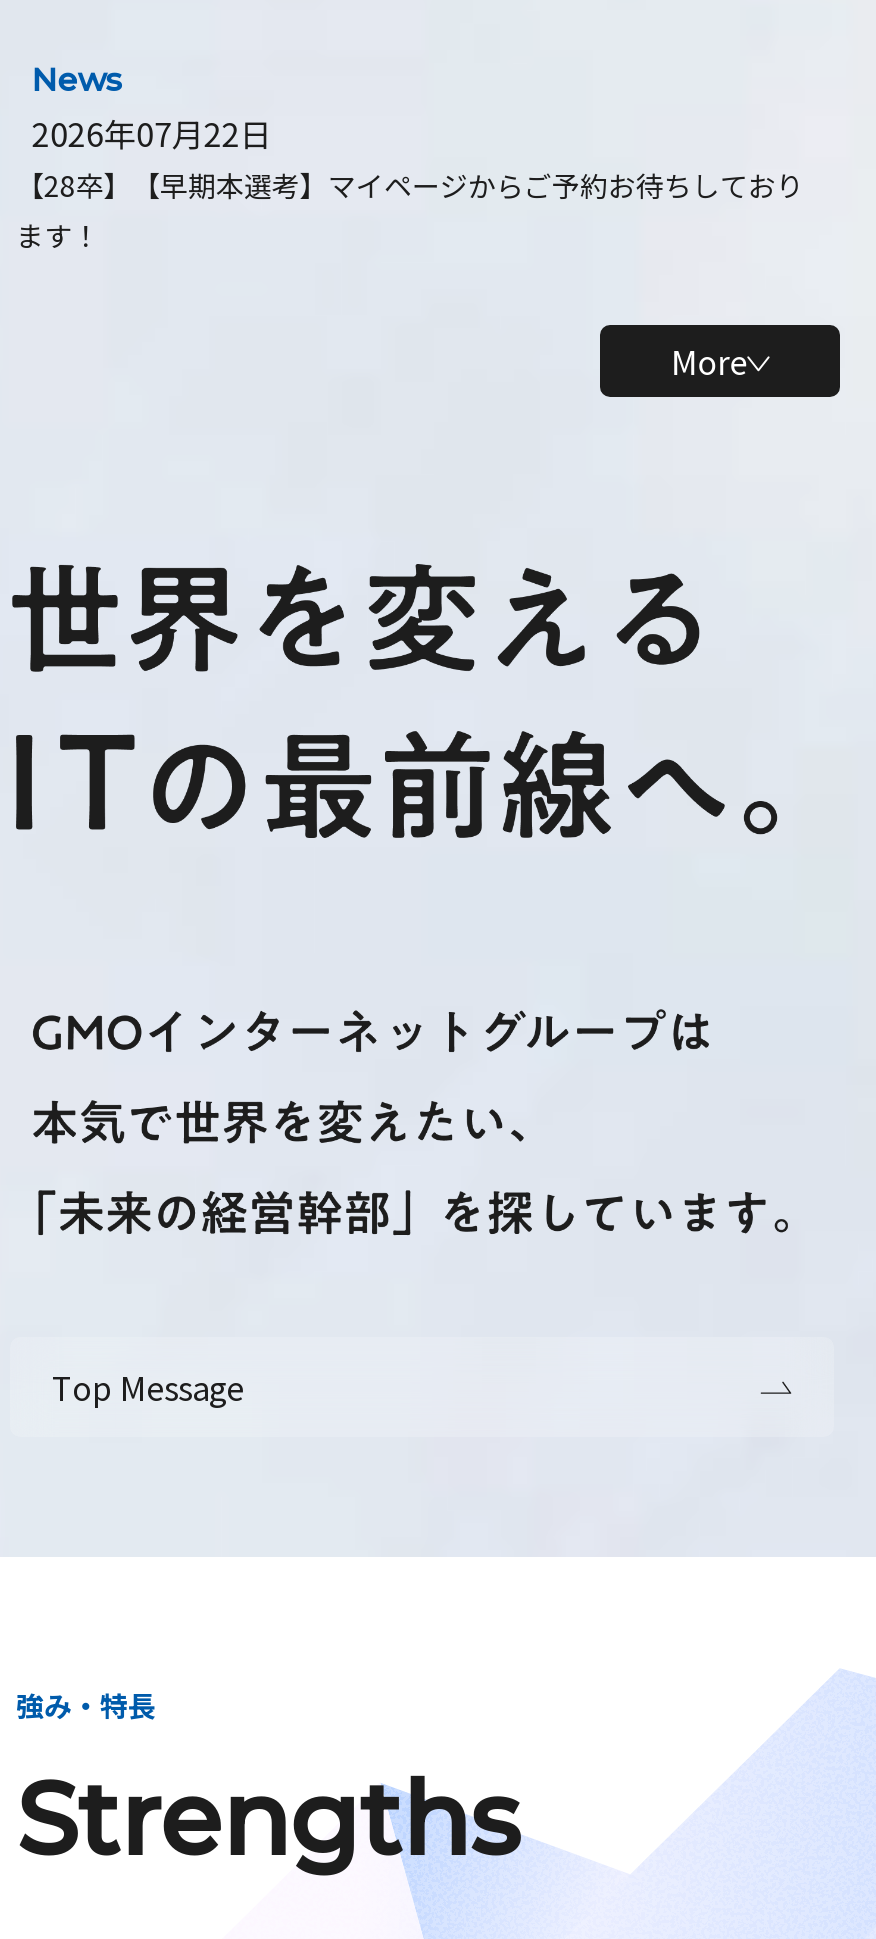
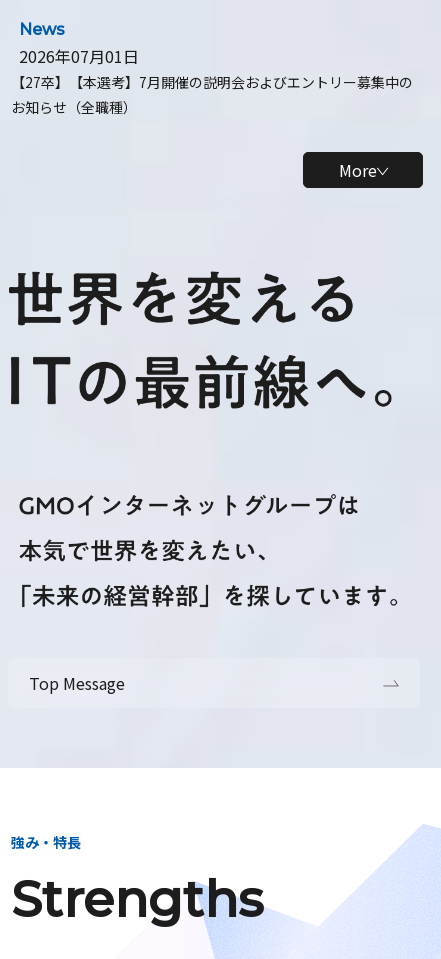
- 2026年07月22日
- 【28卒】【早期本選考】マイページからご予約お待ちしており
- ます！
+ 2026年07月01日
+ 【27卒】【本選考】7月開催の説明会およびエントリー募集中の
+ お知らせ（全職種）
